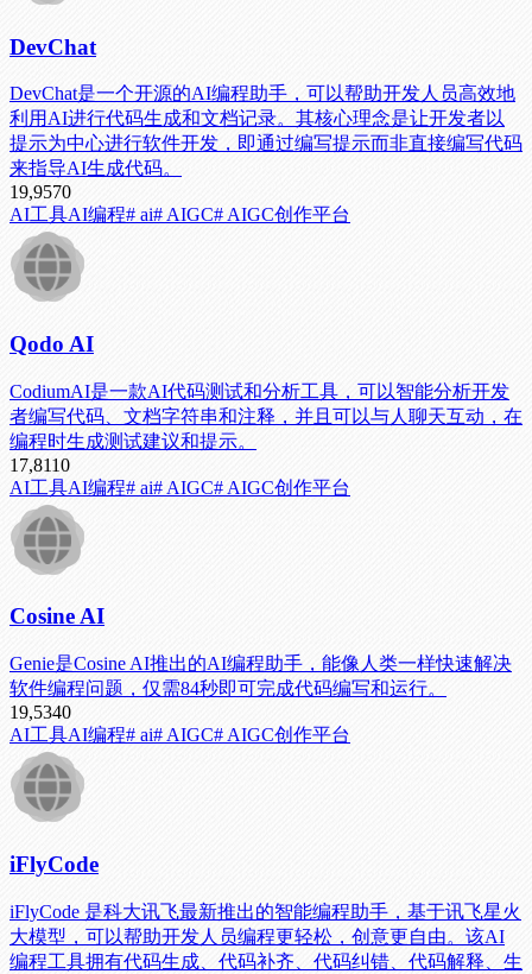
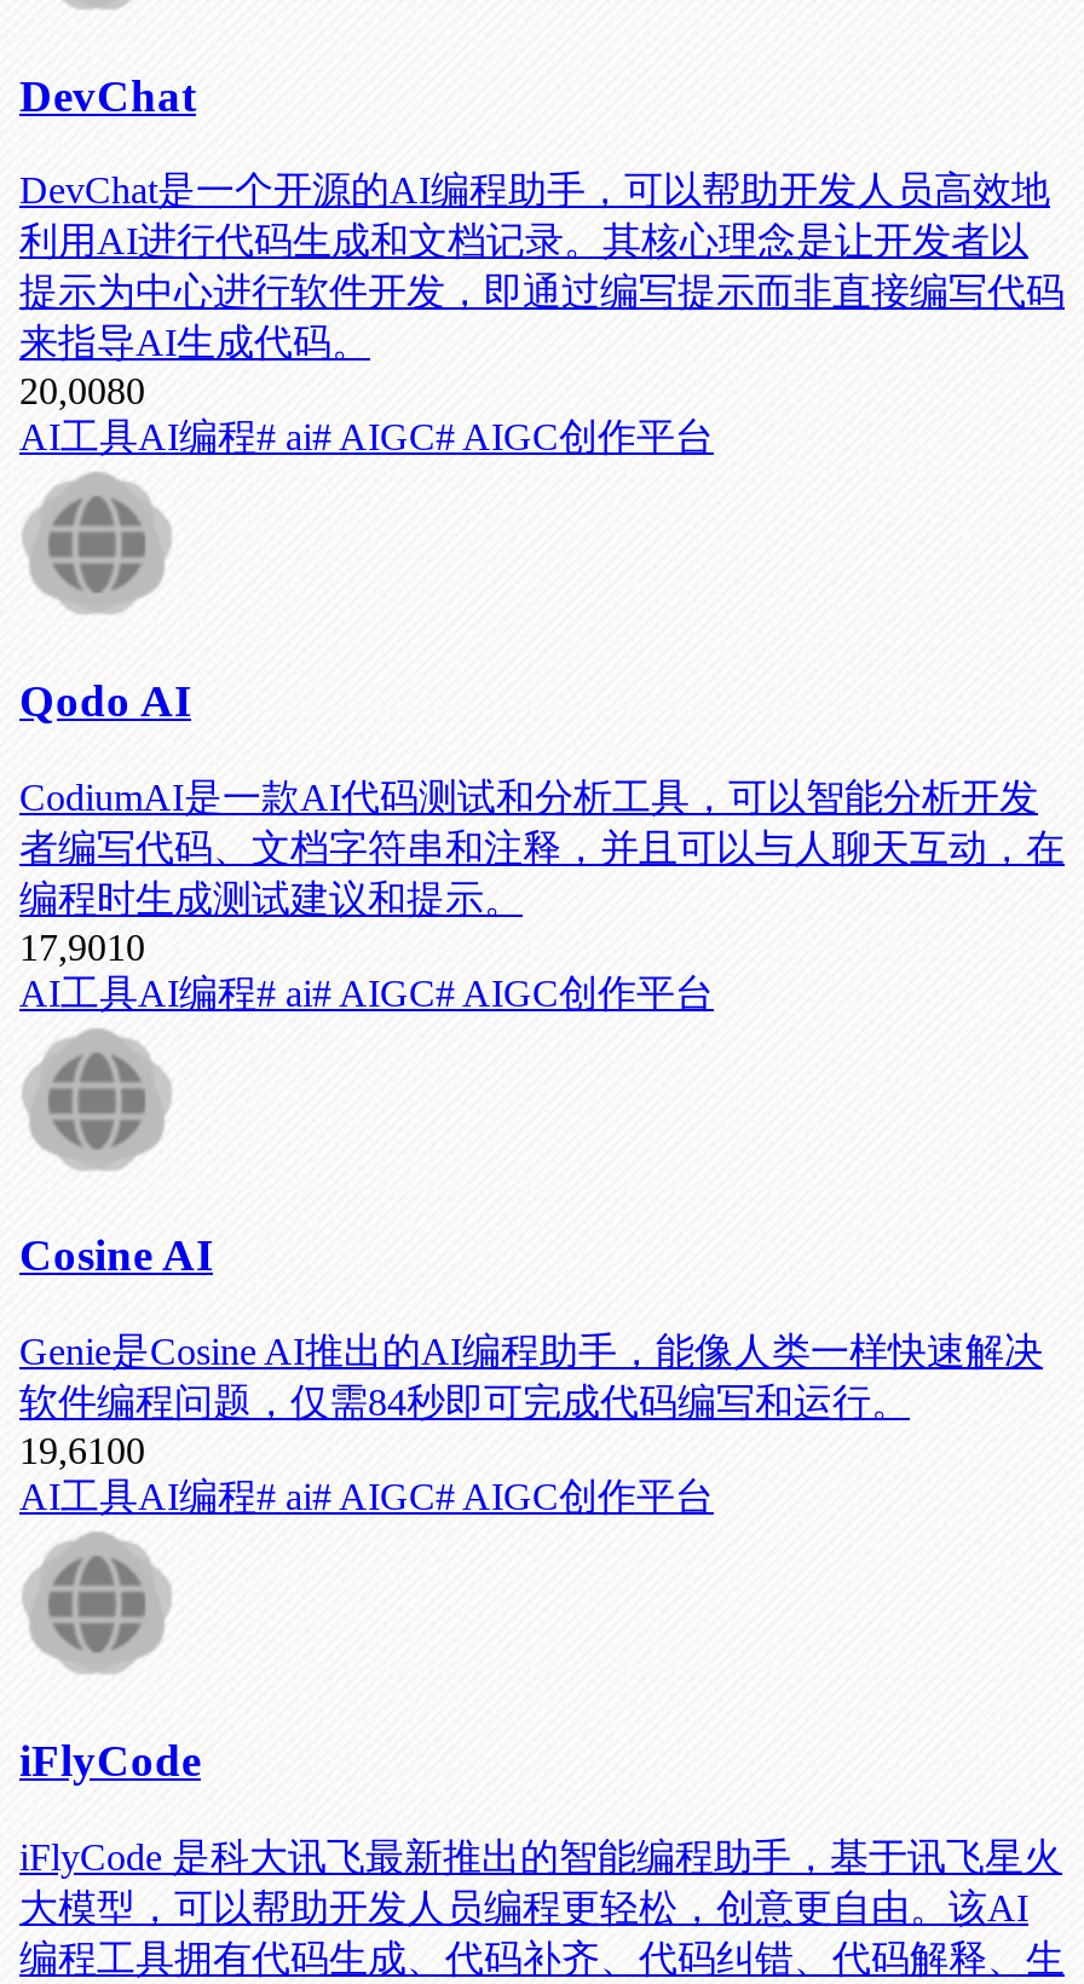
- 19,9570
+ 20,0080

- 17,811 0
+ 17,901 0

- 19,5340
+ 19,6100
